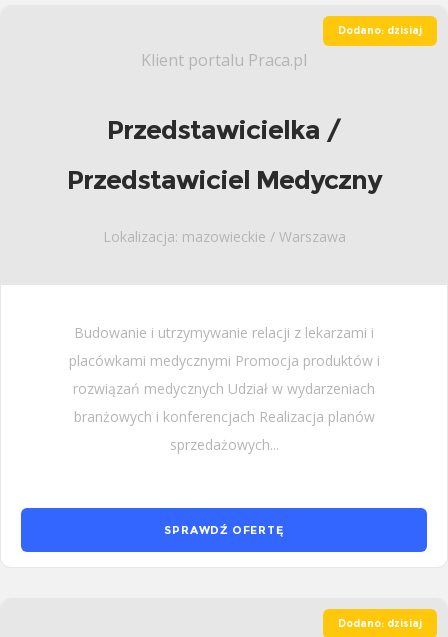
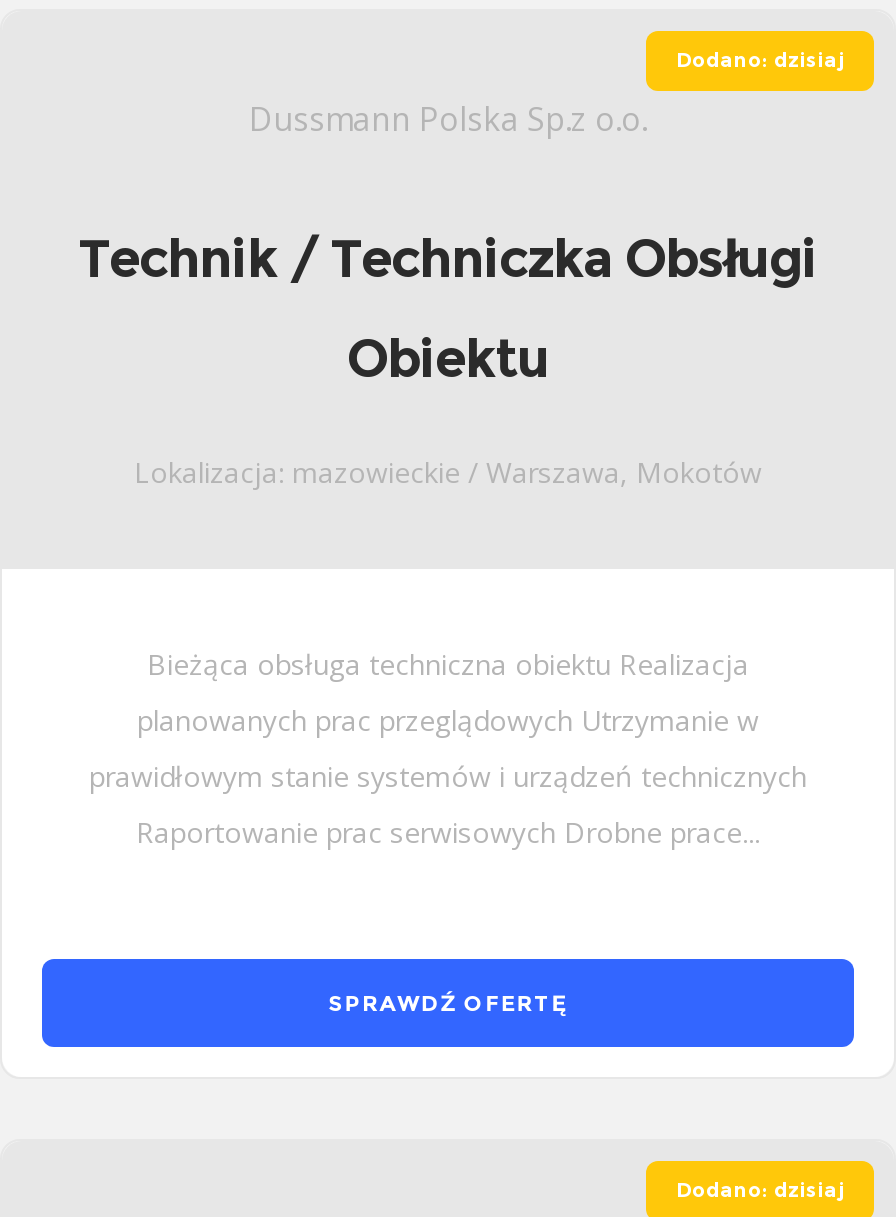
- Klient portalu Praca.pl
- Przedstawicielka /
- Przedstawiciel Medyczny
- Lokalizacja: mazowieckie / Warszawa
+ Dussmann Polska Sp.z o.o.
+ Technik / Techniczka Obsługi
+ Obiektu
+ Lokalizacja: mazowieckie / Warszawa, Mokotów

- Budowanie i utrzymywanie relacji z lekarzami i
- placówkami medycznymi Promocja produktów i
- rozwiązań medycznych Udział w wydarzeniach
- branżowych i konferencjach Realizacja planów
- sprzedażowych...
+ Bieżąca obsługa techniczna obiektu Realizacja
+ planowanych prac przeglądowych Utrzymanie w
+ prawidłowym stanie systemów i urządzeń technicznych
+ Raportowanie prac serwisowych Drobne prace...
